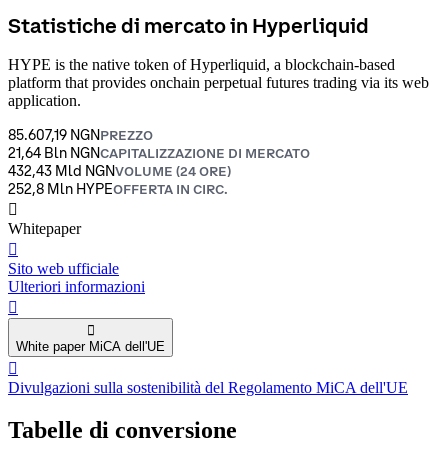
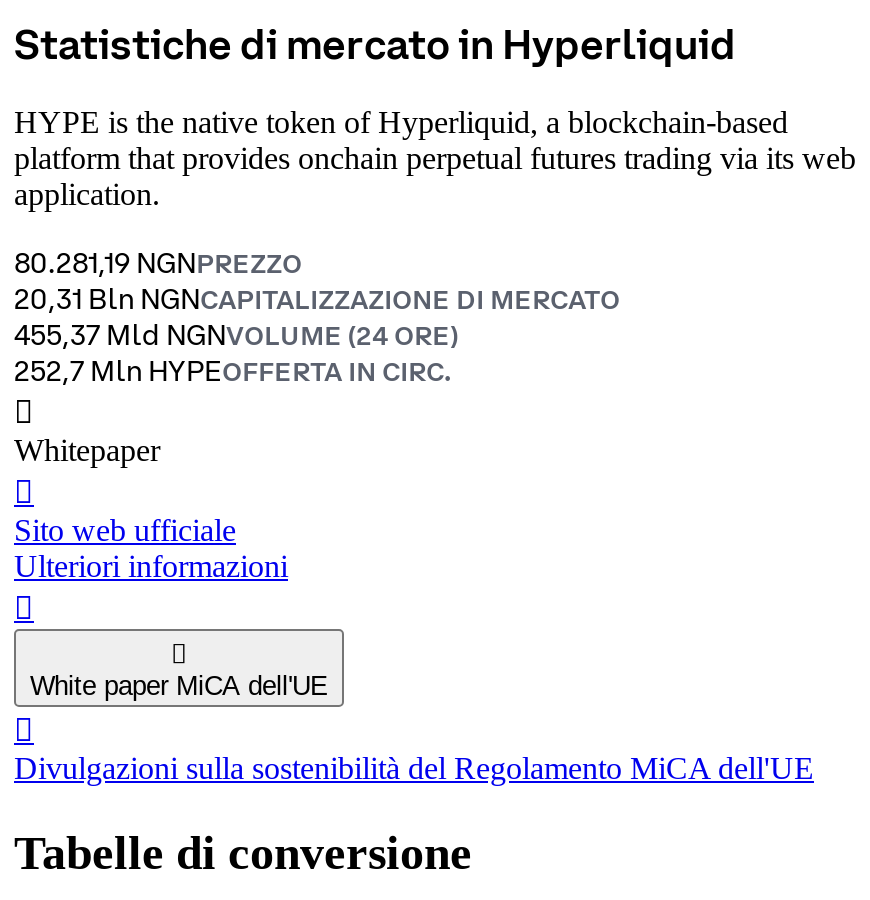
- 85.607,19 NGNPREZZO
+ 80.281,19 NGNPREZZO

- 21,64 Bln NGNCAPITALIZZAZIONE DI MERCATO
+ 20,31 Bln NGNCAPITALIZZAZIONE DI MERCATO

- 432,43 Mld NGNVOLUME (24 ORE)
+ 455,37 Mld NGNVOLUME (24 ORE)

- 252,8 Mln HYPEOFFERTA IN CIRC.
+ 252,7 Mln HYPEOFFERTA IN CIRC.
